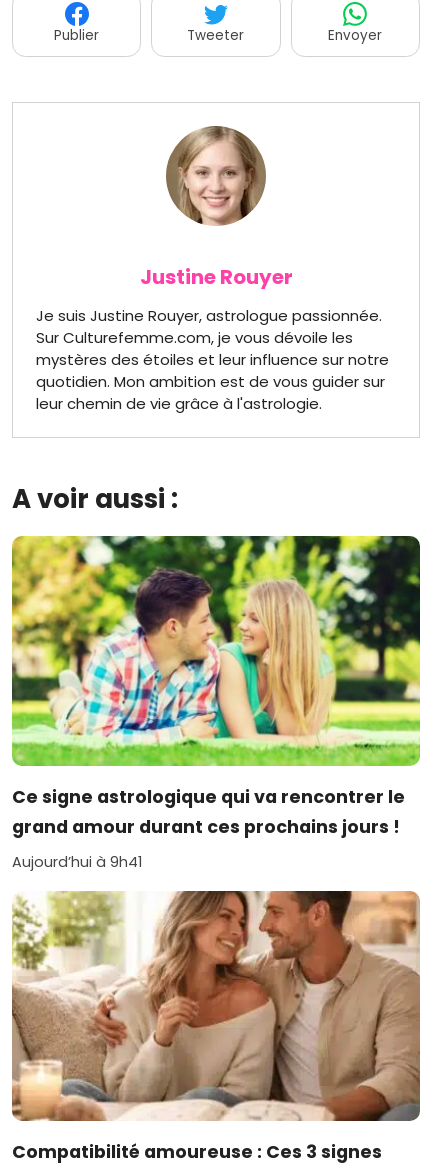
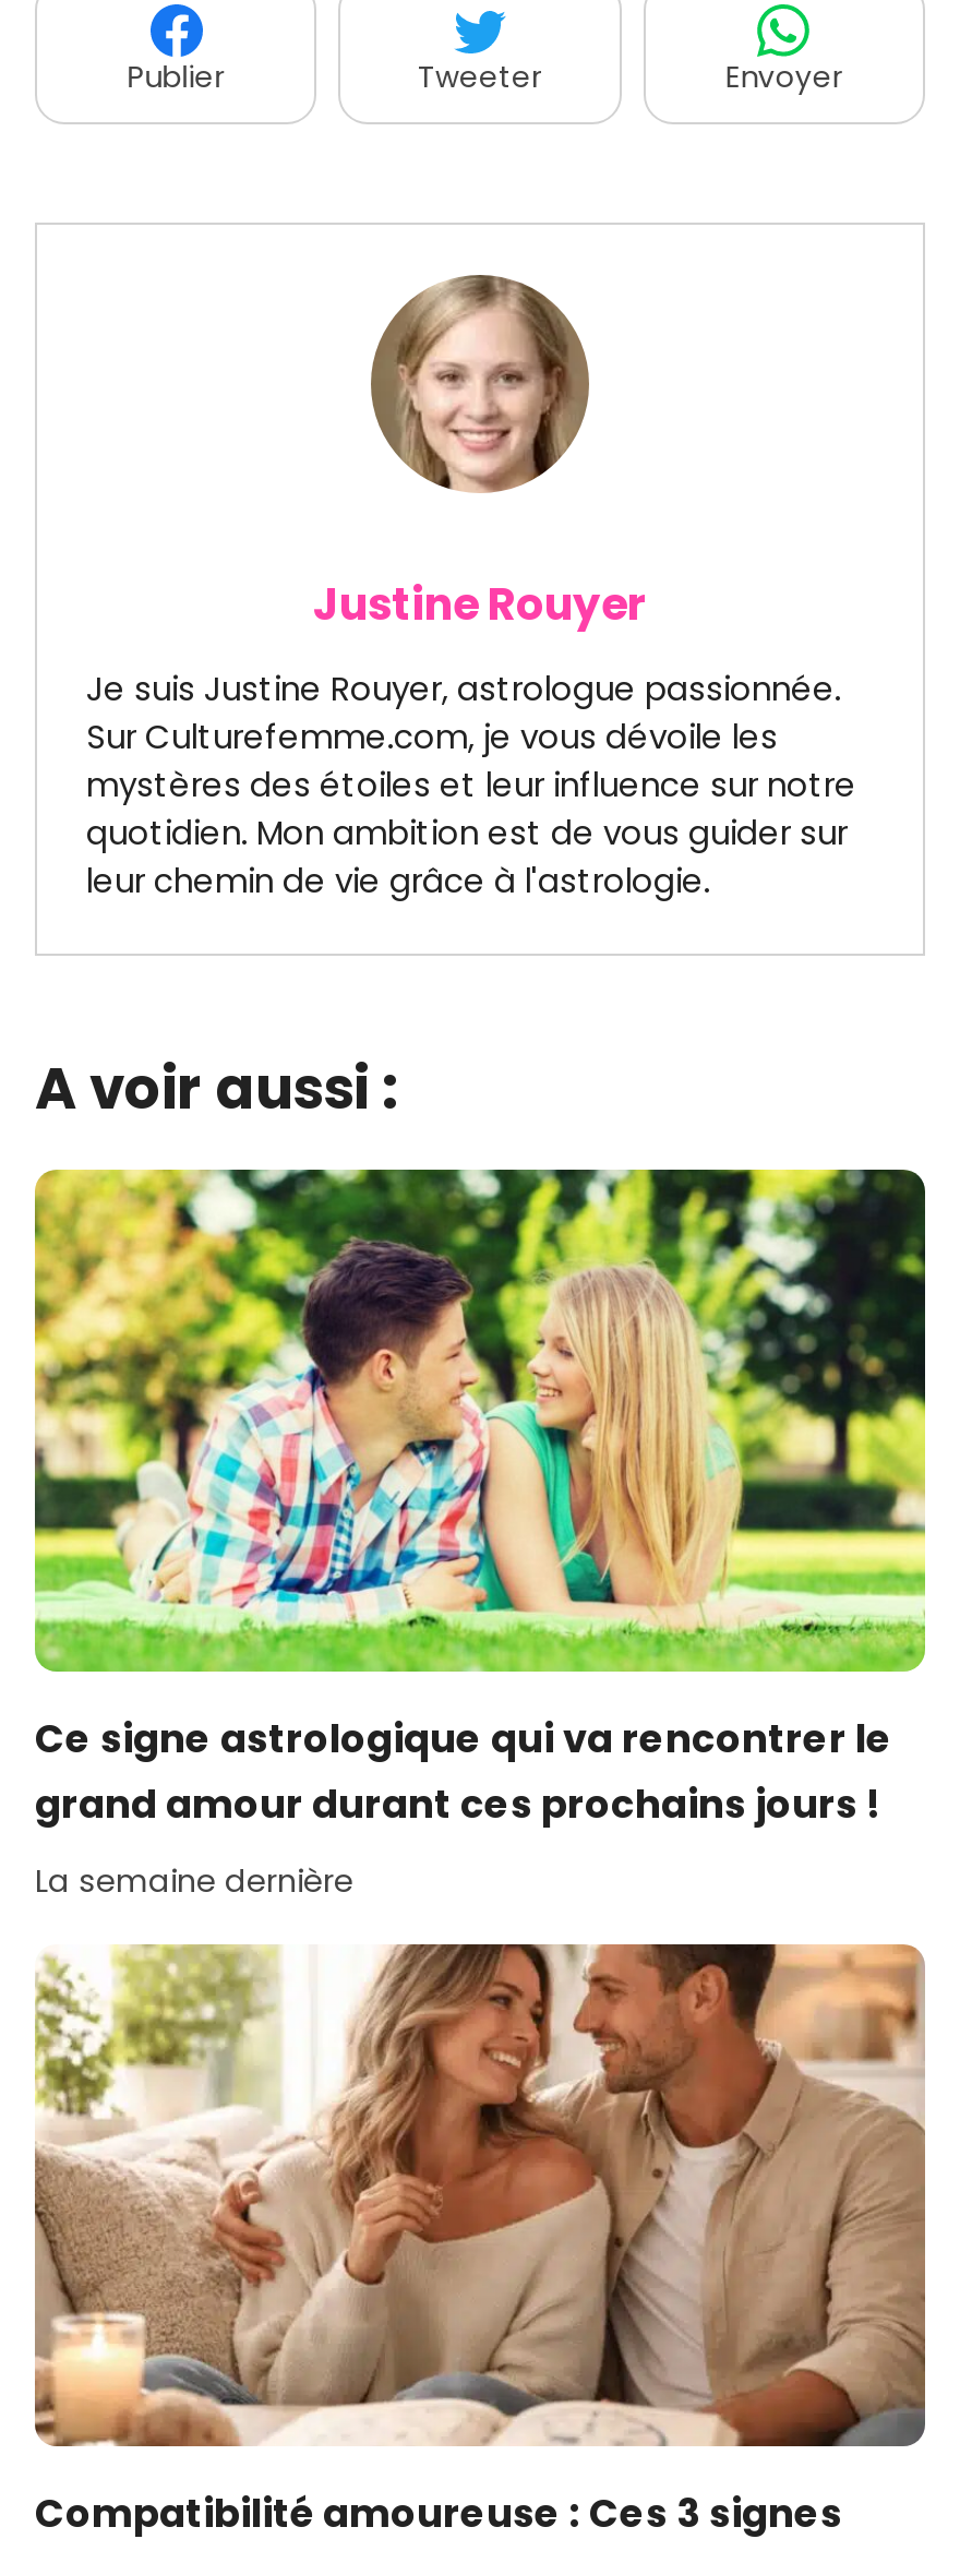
- Aujourd’hui à 9h41
+ La semaine dernière
